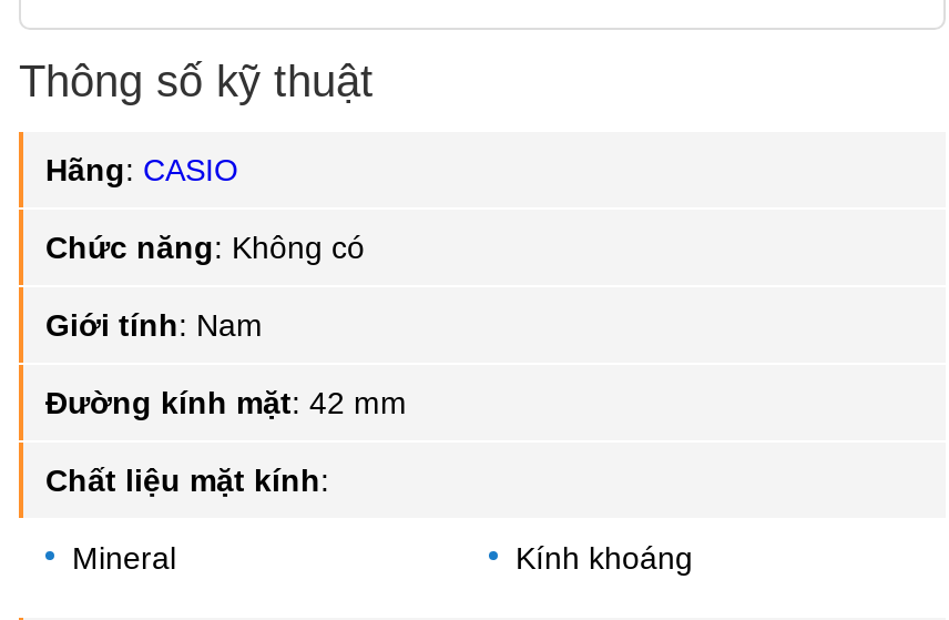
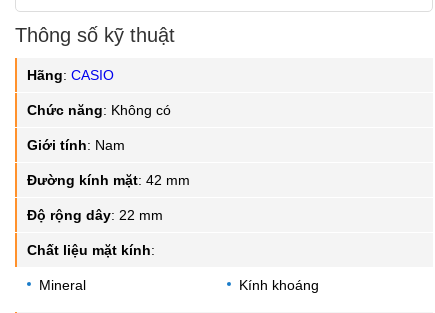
+ Độ rộng dây: 22 mm
